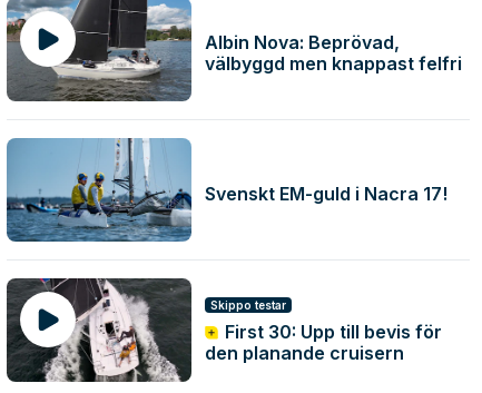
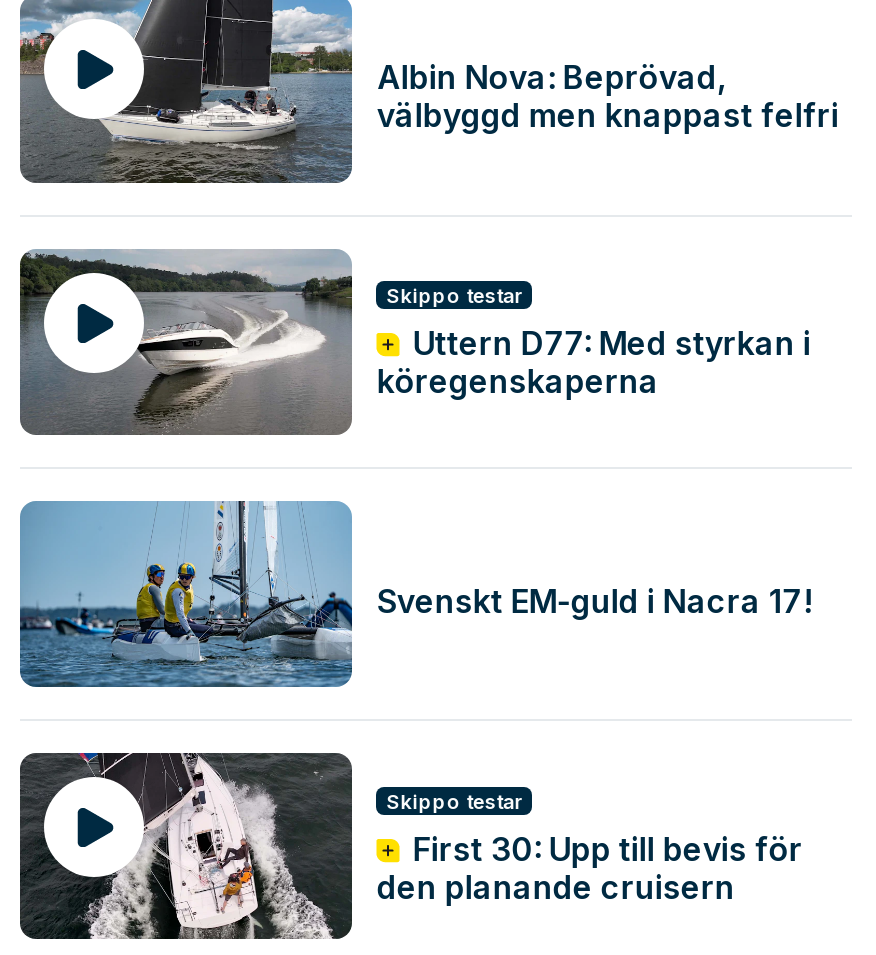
+ [image]
+ Skippo testar
+ Uttern D77: Med styrkan i
+ köregenskaperna
